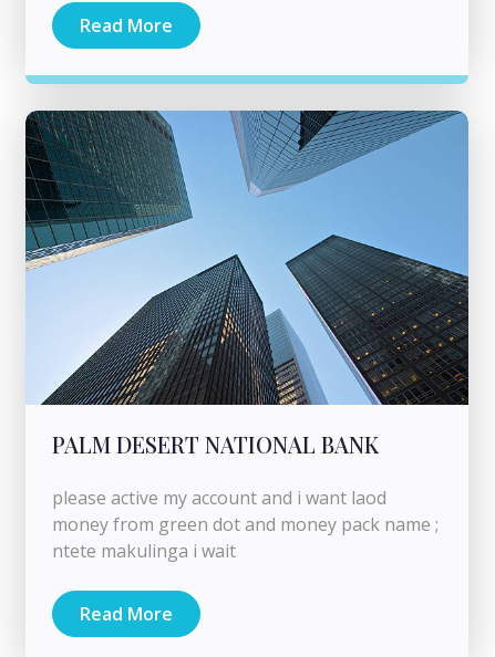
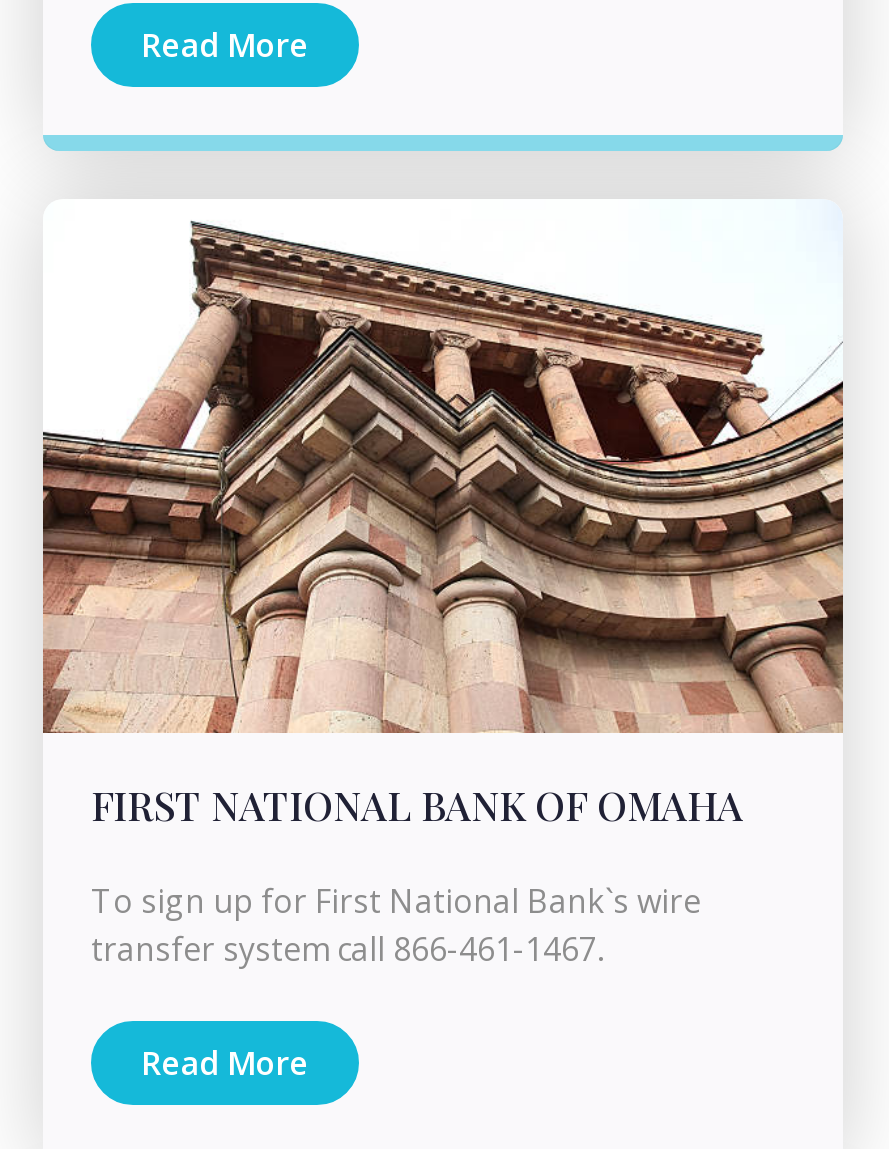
- [image]
- PALM DESERT NATIONAL BANK
+ [image]
+ FIRST NATIONAL BANK OF OMAHA

- please active my account and i want laod
- money from green dot and money pack name ;
- ntete makulinga i wait
+ To sign up for First National Bank`s wire
+ transfer system call 866-461-1467.
